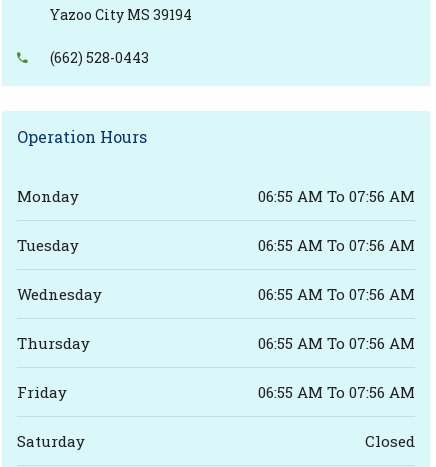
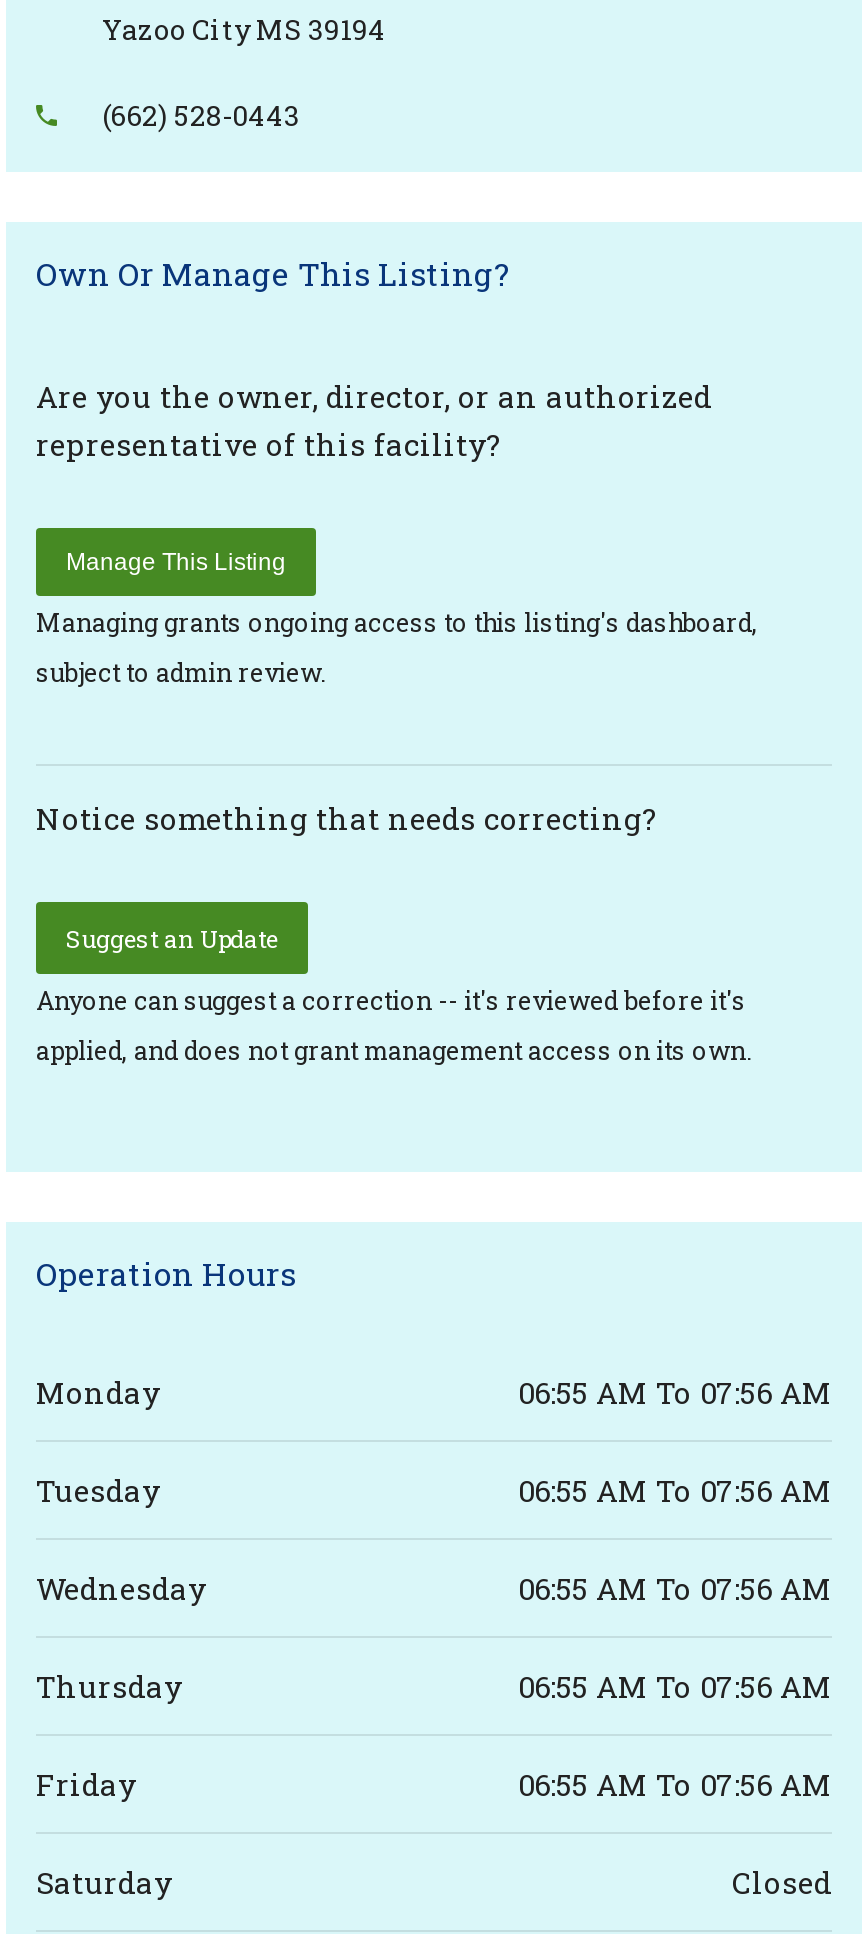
+ Own Or Manage This Listing?
+ Are you the owner, director, or an authorized
+ representative of this facility?
+ Manage This Listing
+ Managing grants ongoing access to this listing's dashboard,
+ subject to admin review.

+ Notice something that needs correcting?
+ Suggest an Update
+ Anyone can suggest a correction -- it's reviewed before it's
+ applied, and does not grant management access on its own.
